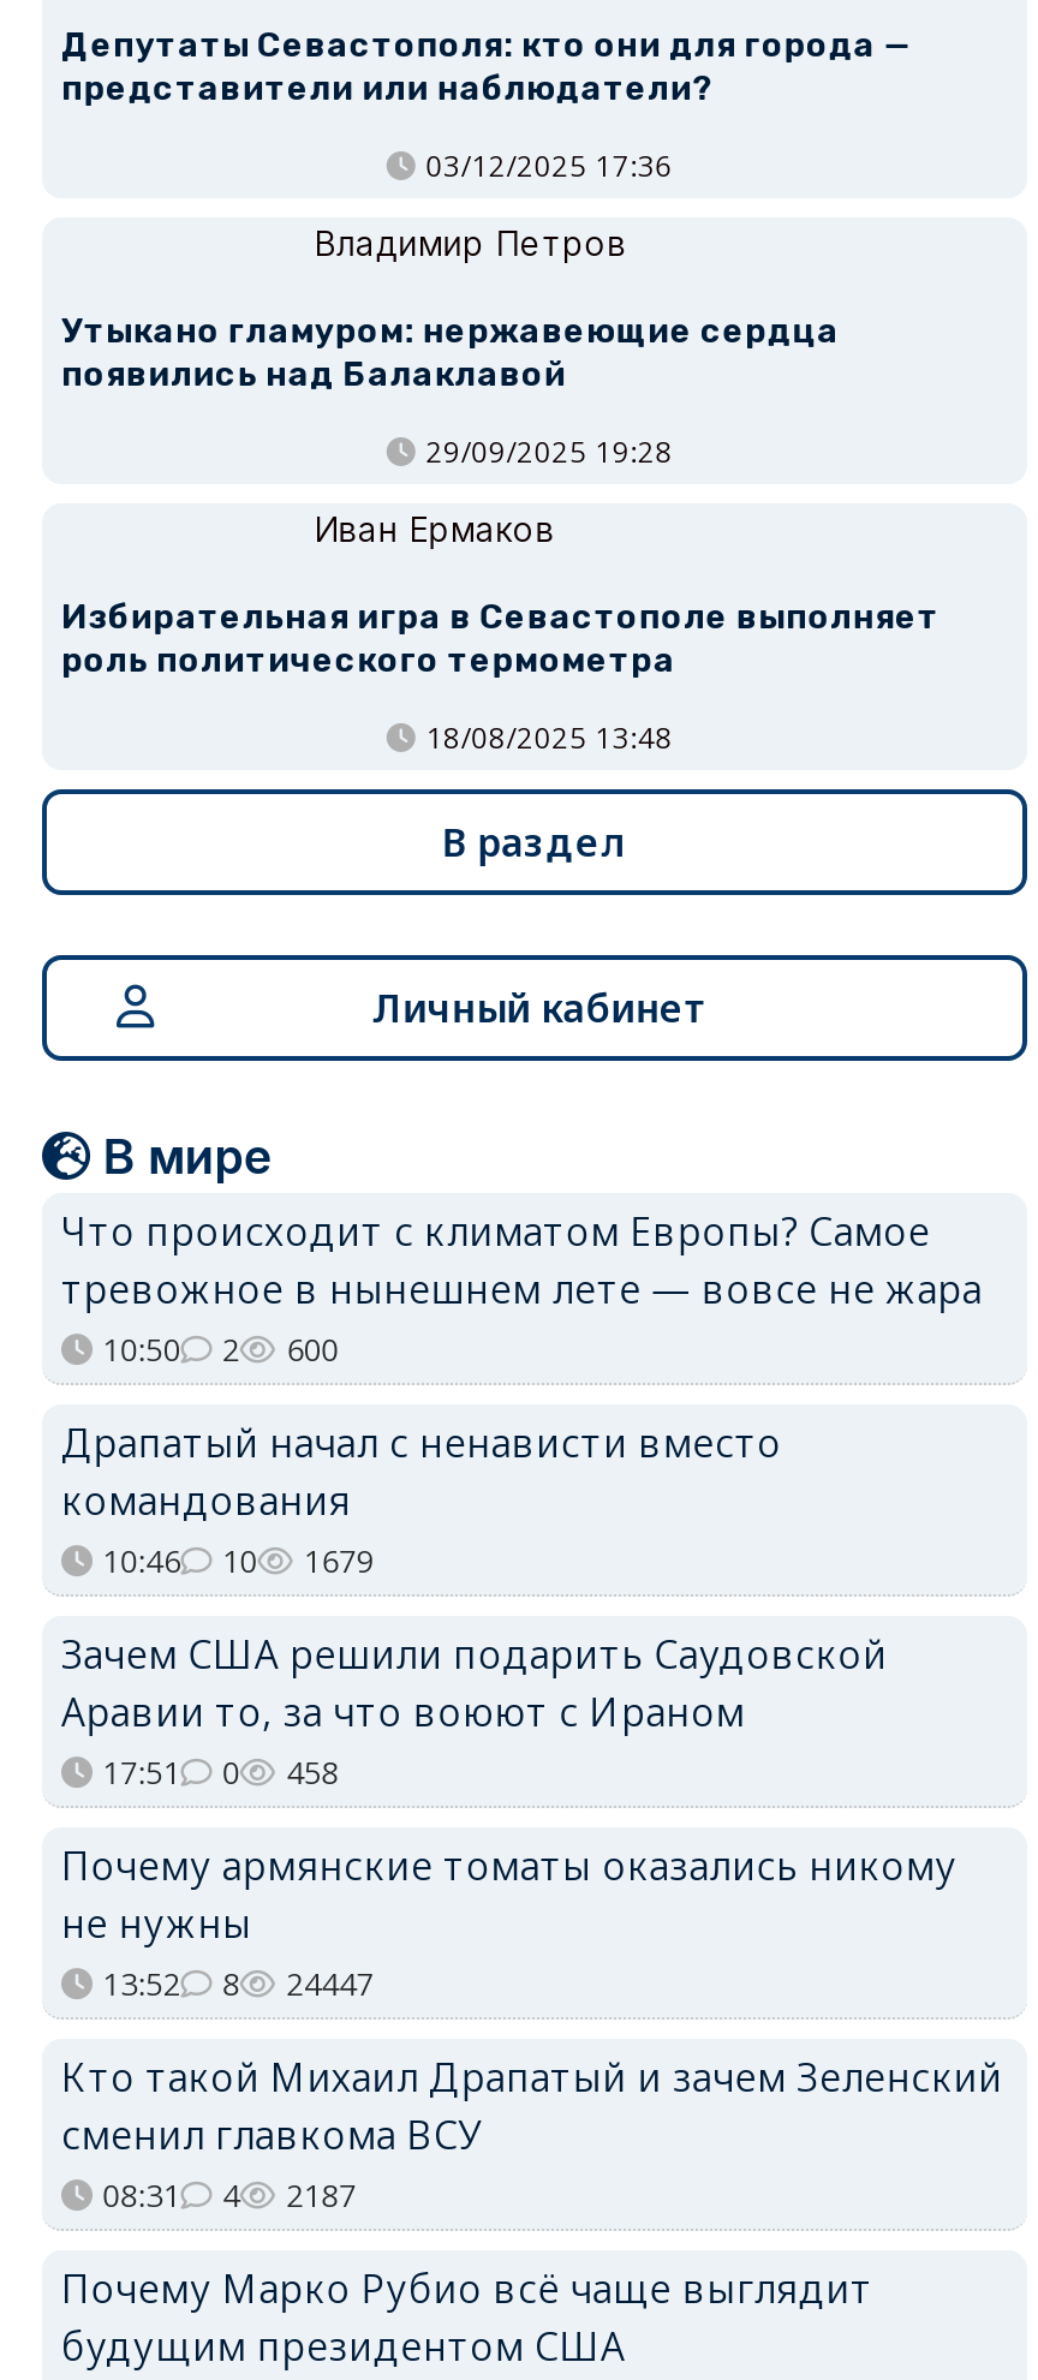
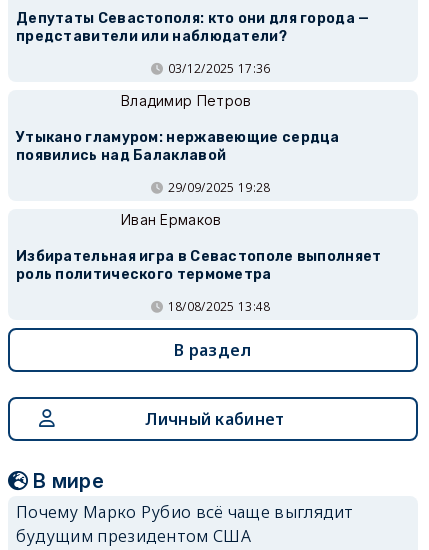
- Что происходит с климатом Европы? Самое
- тревожное в нынешнем лете — вовсе не жара
- 10:50
- 2
- 600
- Драпатый начал с ненависти вместо
- командования
- 10:46
- 10
- 1679
- Зачем США решили подарить Саудовской
- Аравии то, за что воюют с Ираном
- 17:51
- 0
- 458
- Почему армянские томаты оказались никому
- не нужны
- 13:52
- 8
- 24447
- Кто такой Михаил Драпатый и зачем Зеленский
- сменил главкома ВСУ
- 08:31
- 4
- 2187
